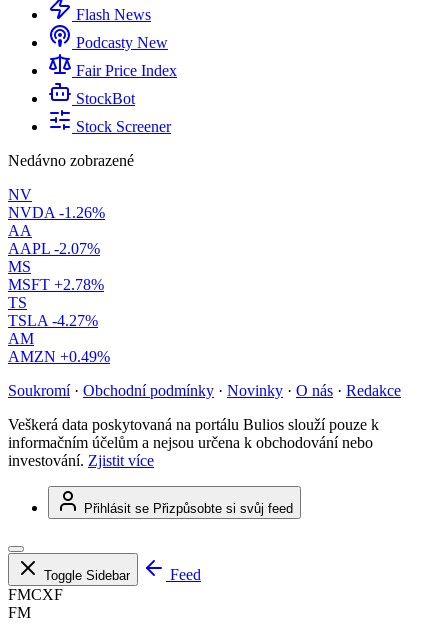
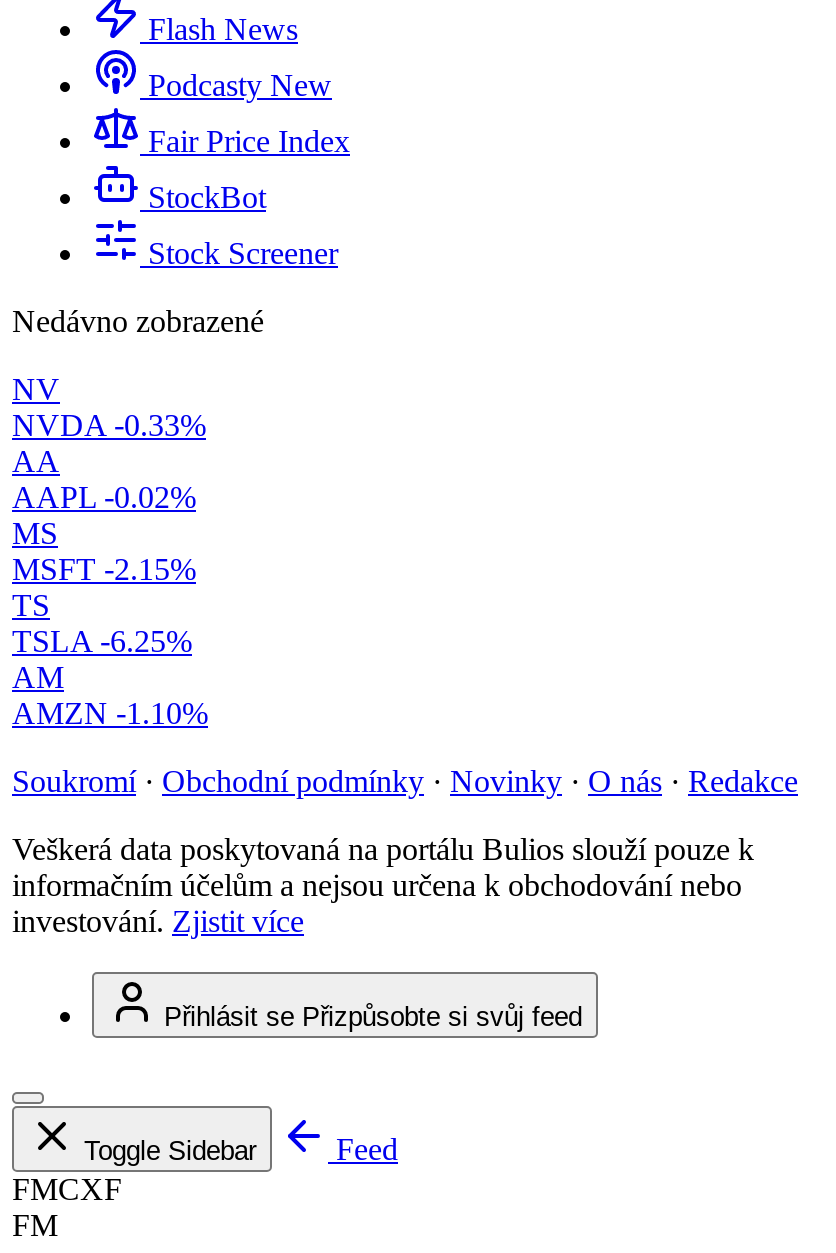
- NVDA -1.26%
+ NVDA -0.33%

- AAPL -2.07%
+ AAPL -0.02%

- MSFT +2.78%
+ MSFT -2.15%

- TSLA -4.27%
+ TSLA -6.25%

- AMZN +0.49%
+ AMZN -1.10%
